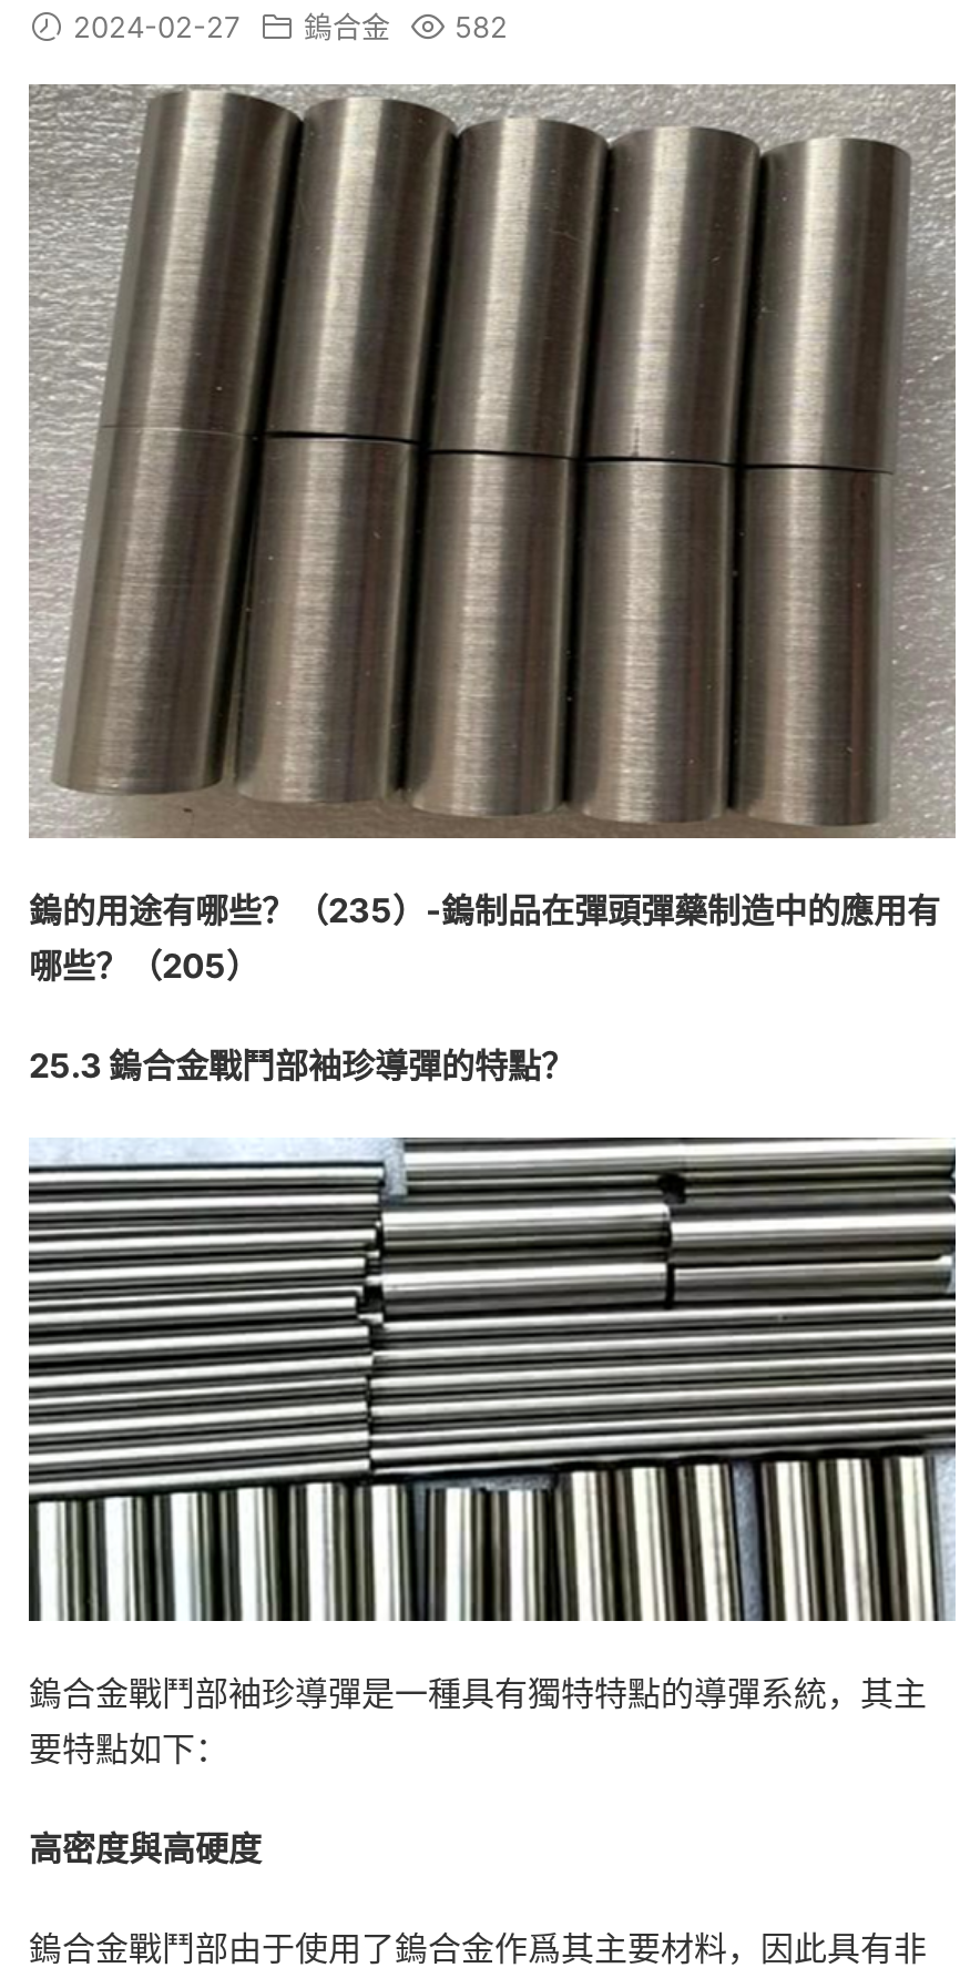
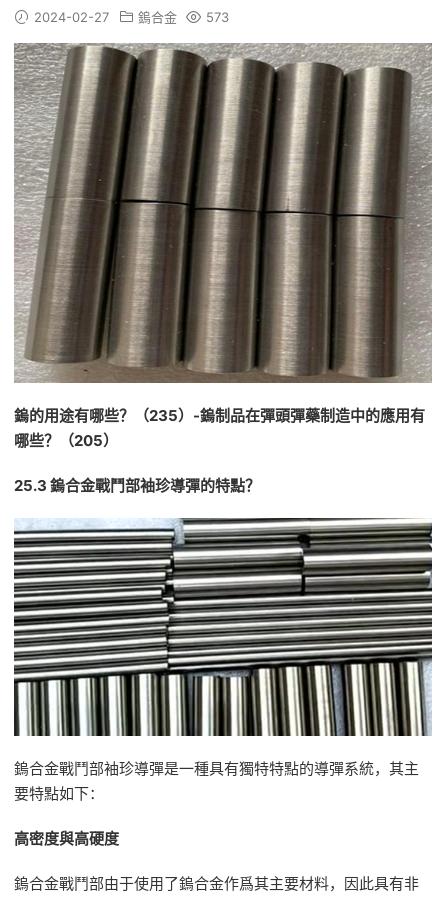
- 2024-02-27 鎢合金 582
+ 2024-02-27 鎢合金 573
